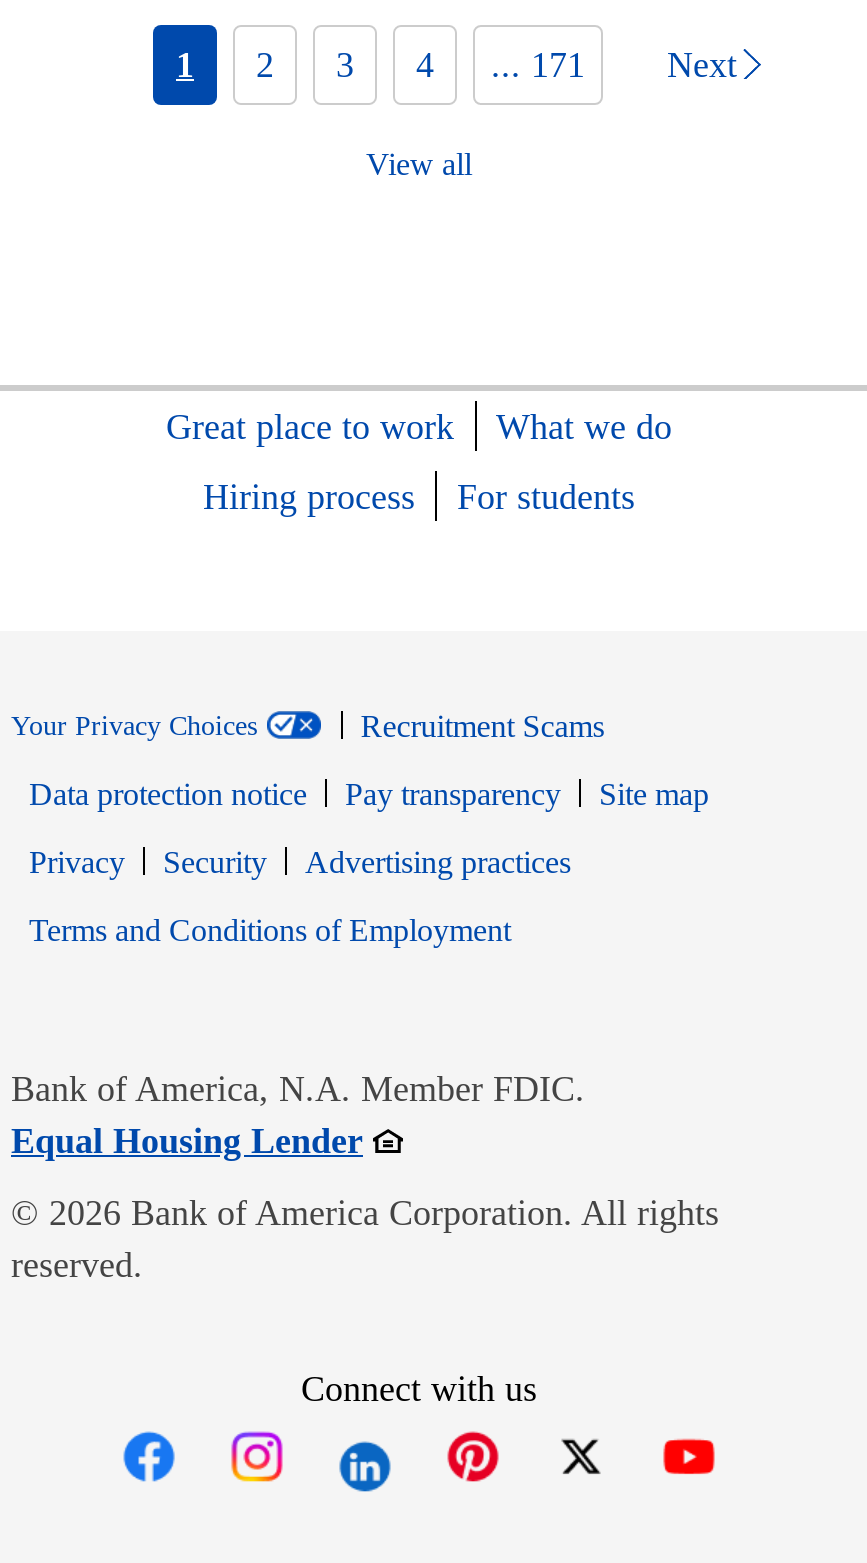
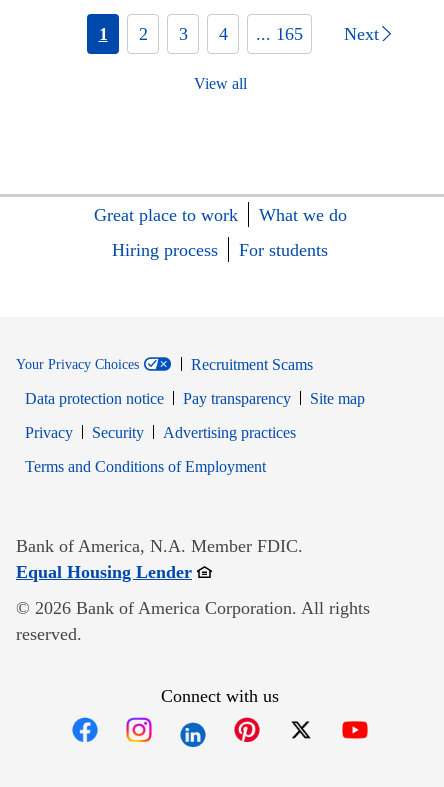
- 1 2 3 4 ... 171
+ 1 2 3 4 ... 165
